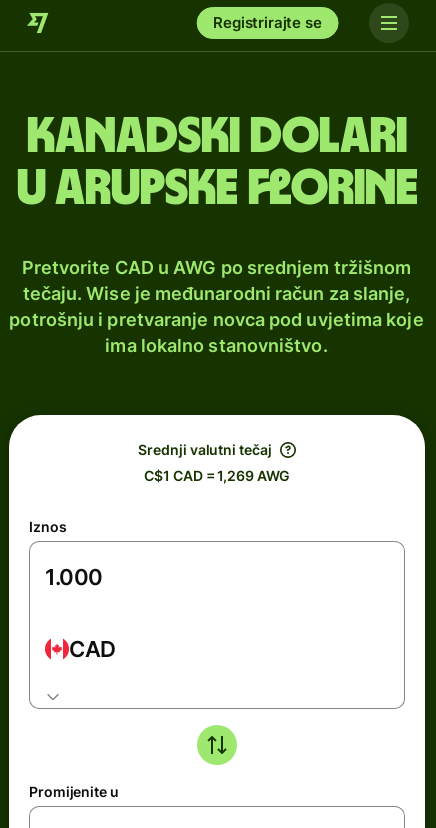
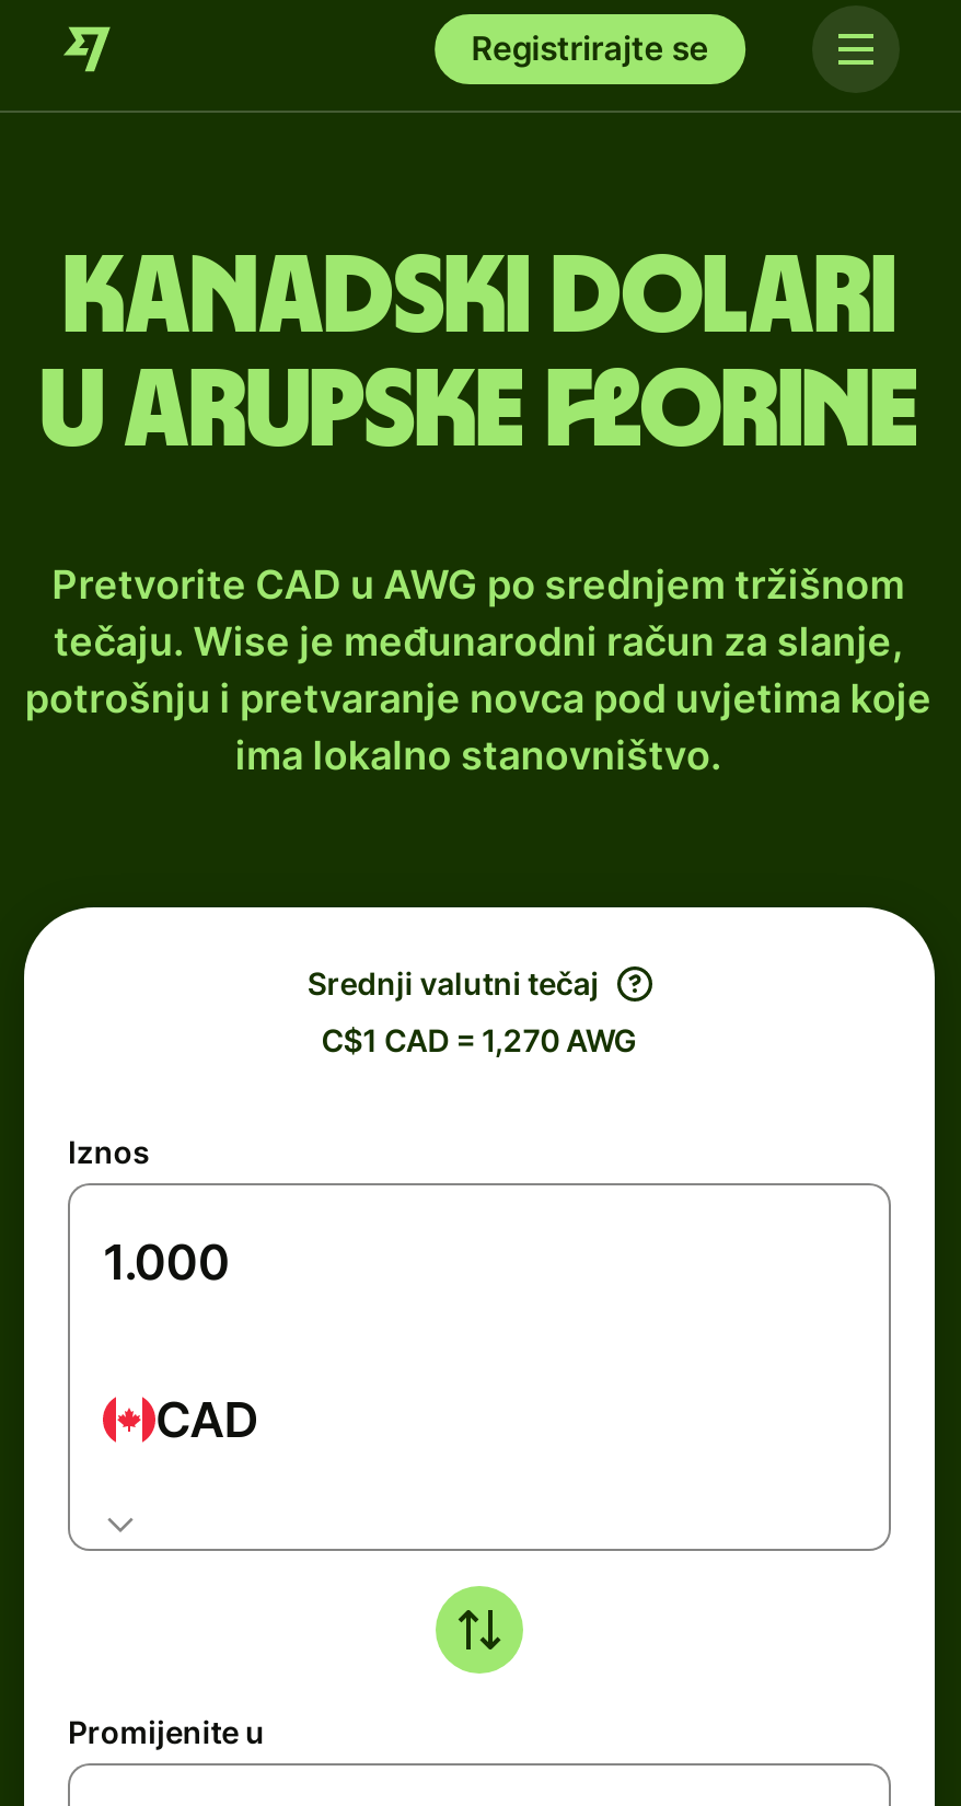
- C$1 CAD = 1,269 AWG
+ C$1 CAD = 1,270 AWG
